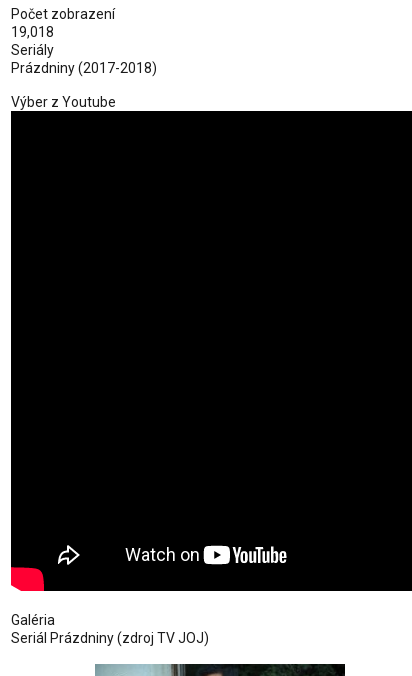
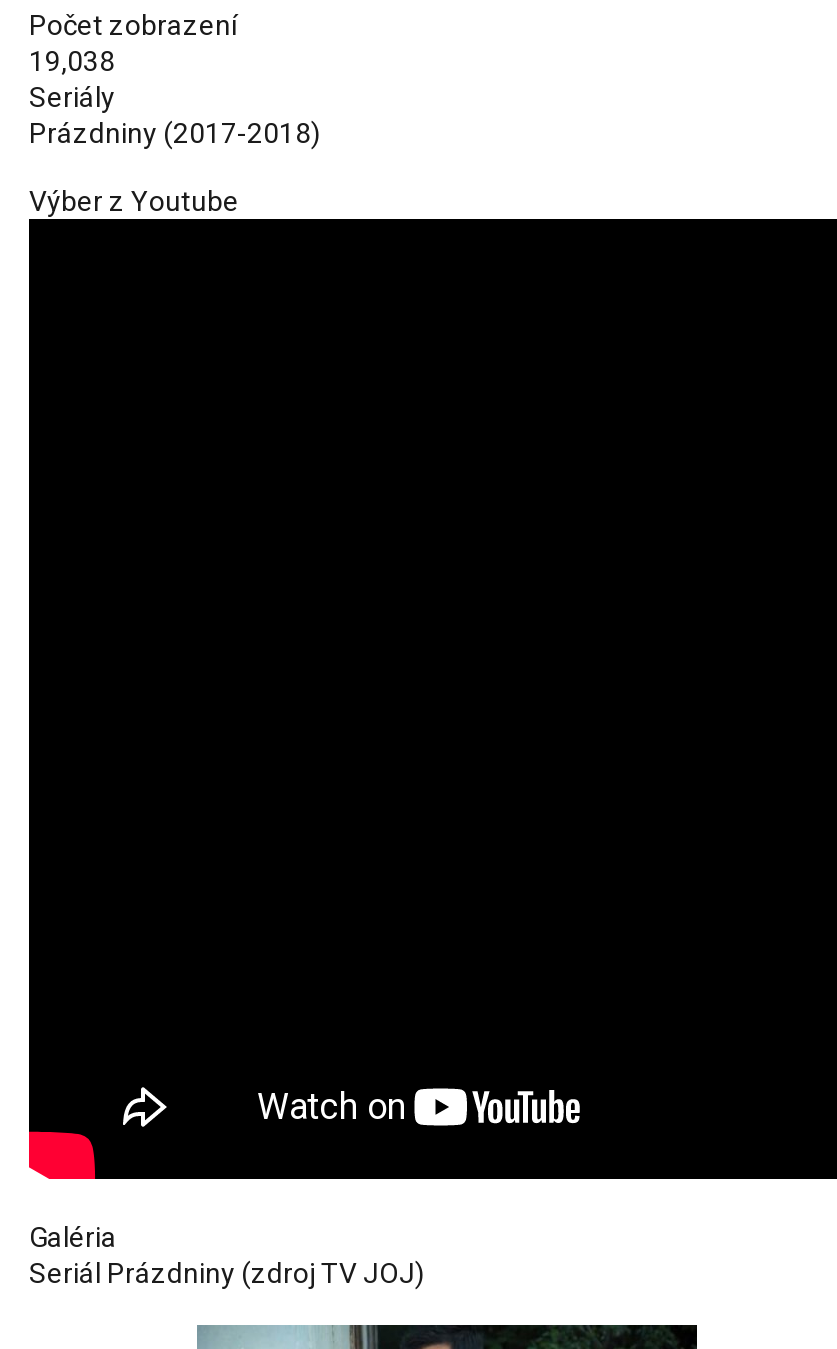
- 19,018
+ 19,038
